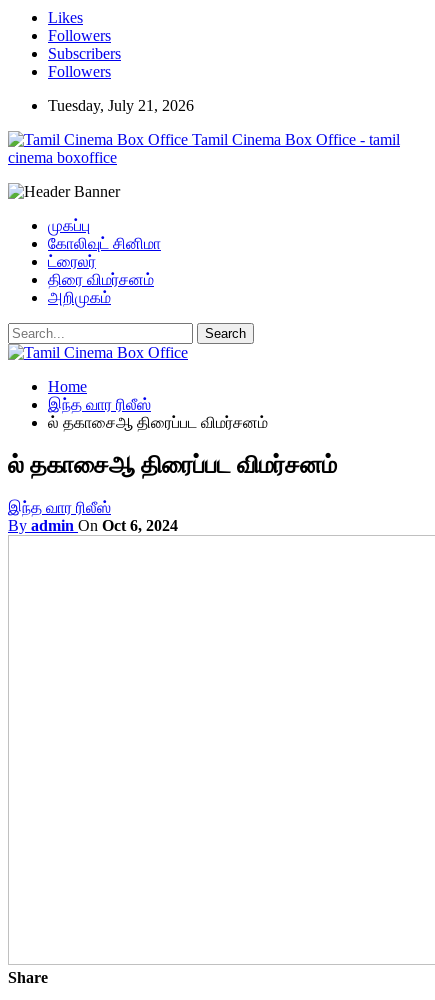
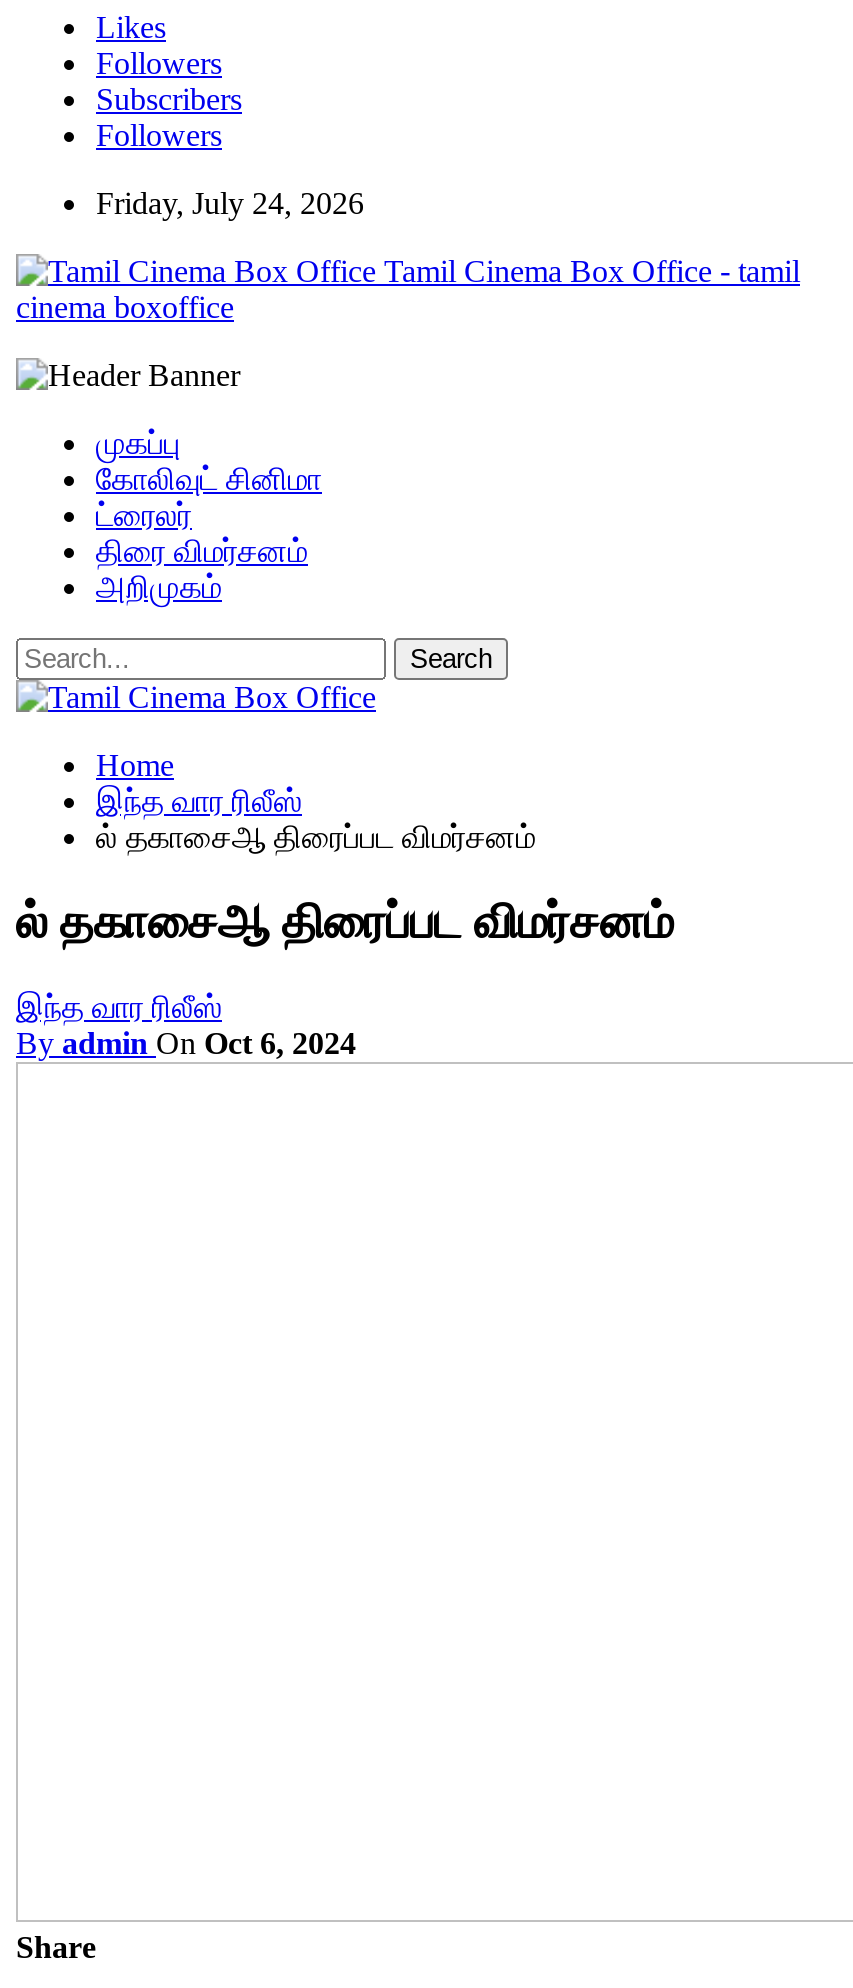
- Tuesday, July 21, 2026
+ Friday, July 24, 2026
